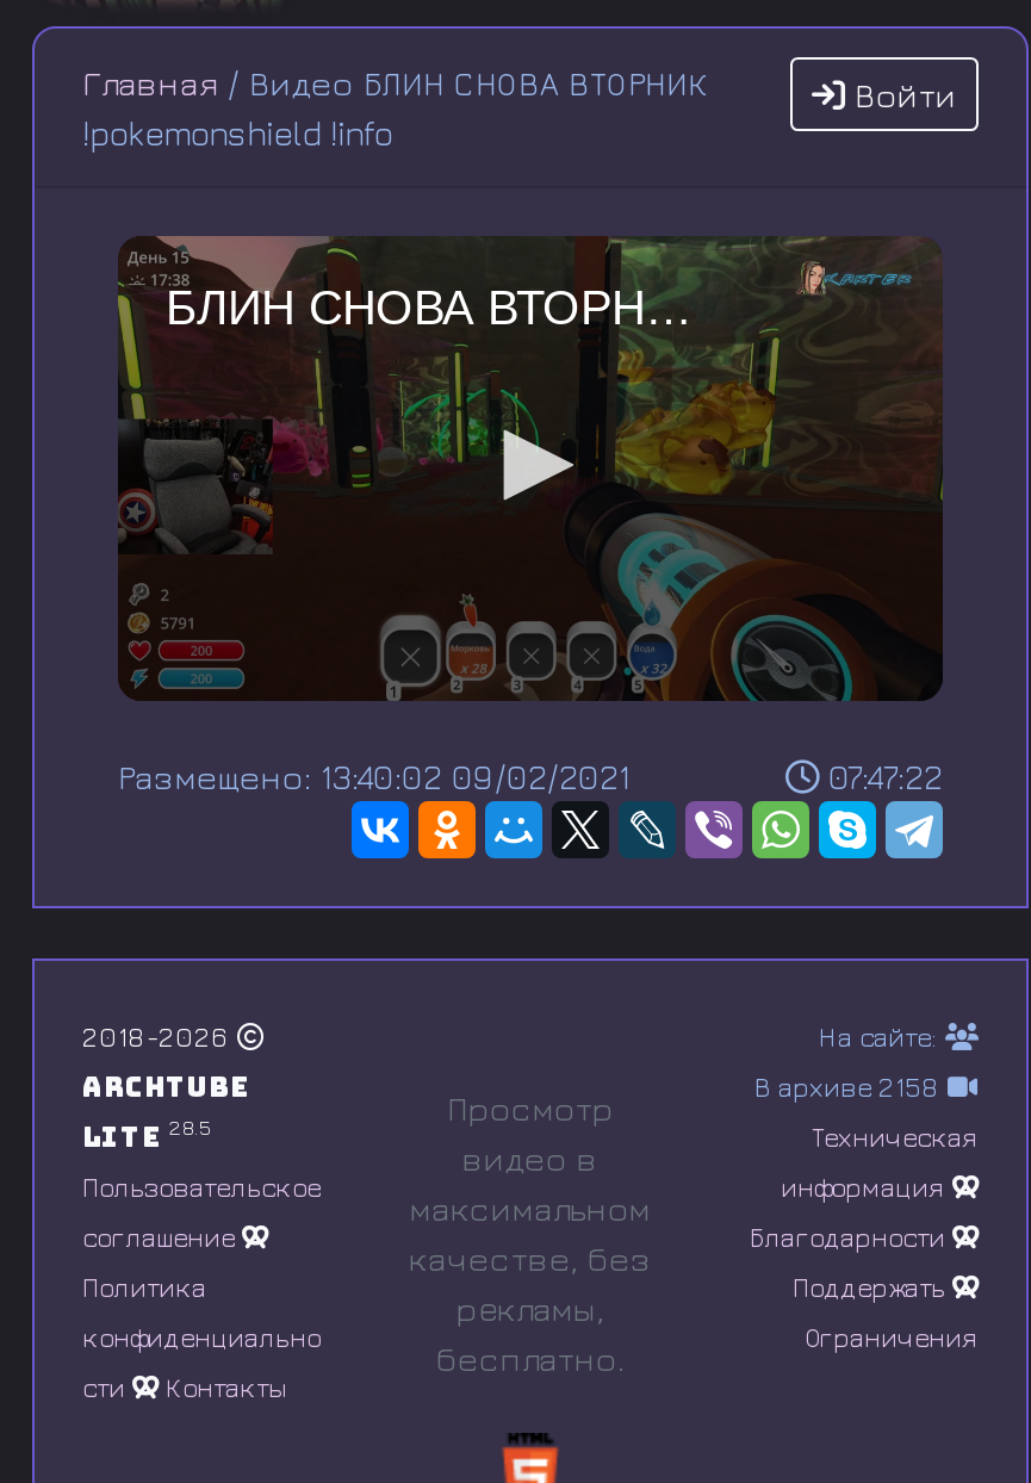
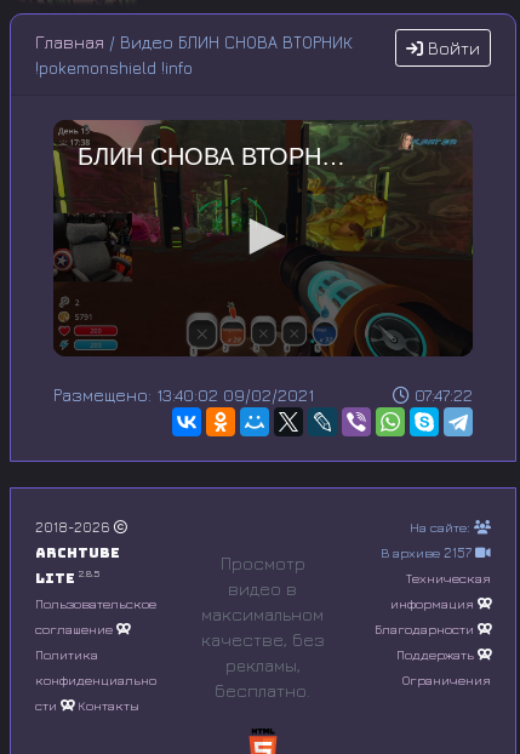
- В архиве 2158
+ В архиве 2157
